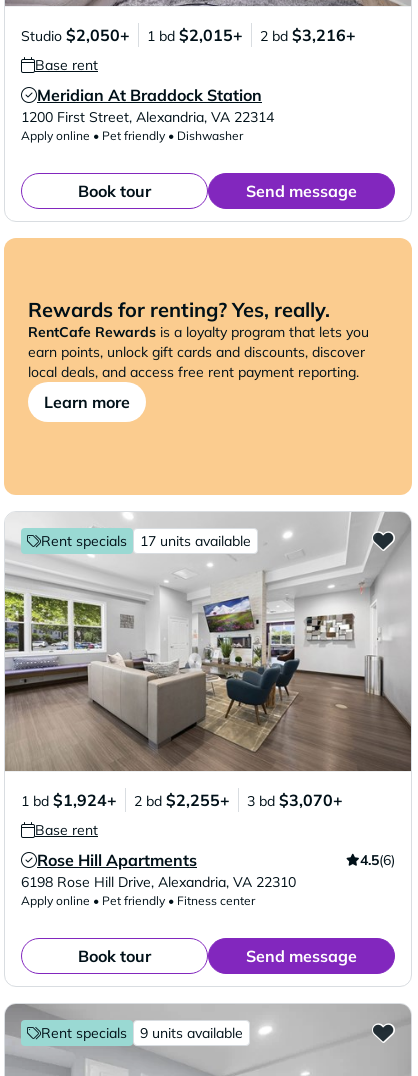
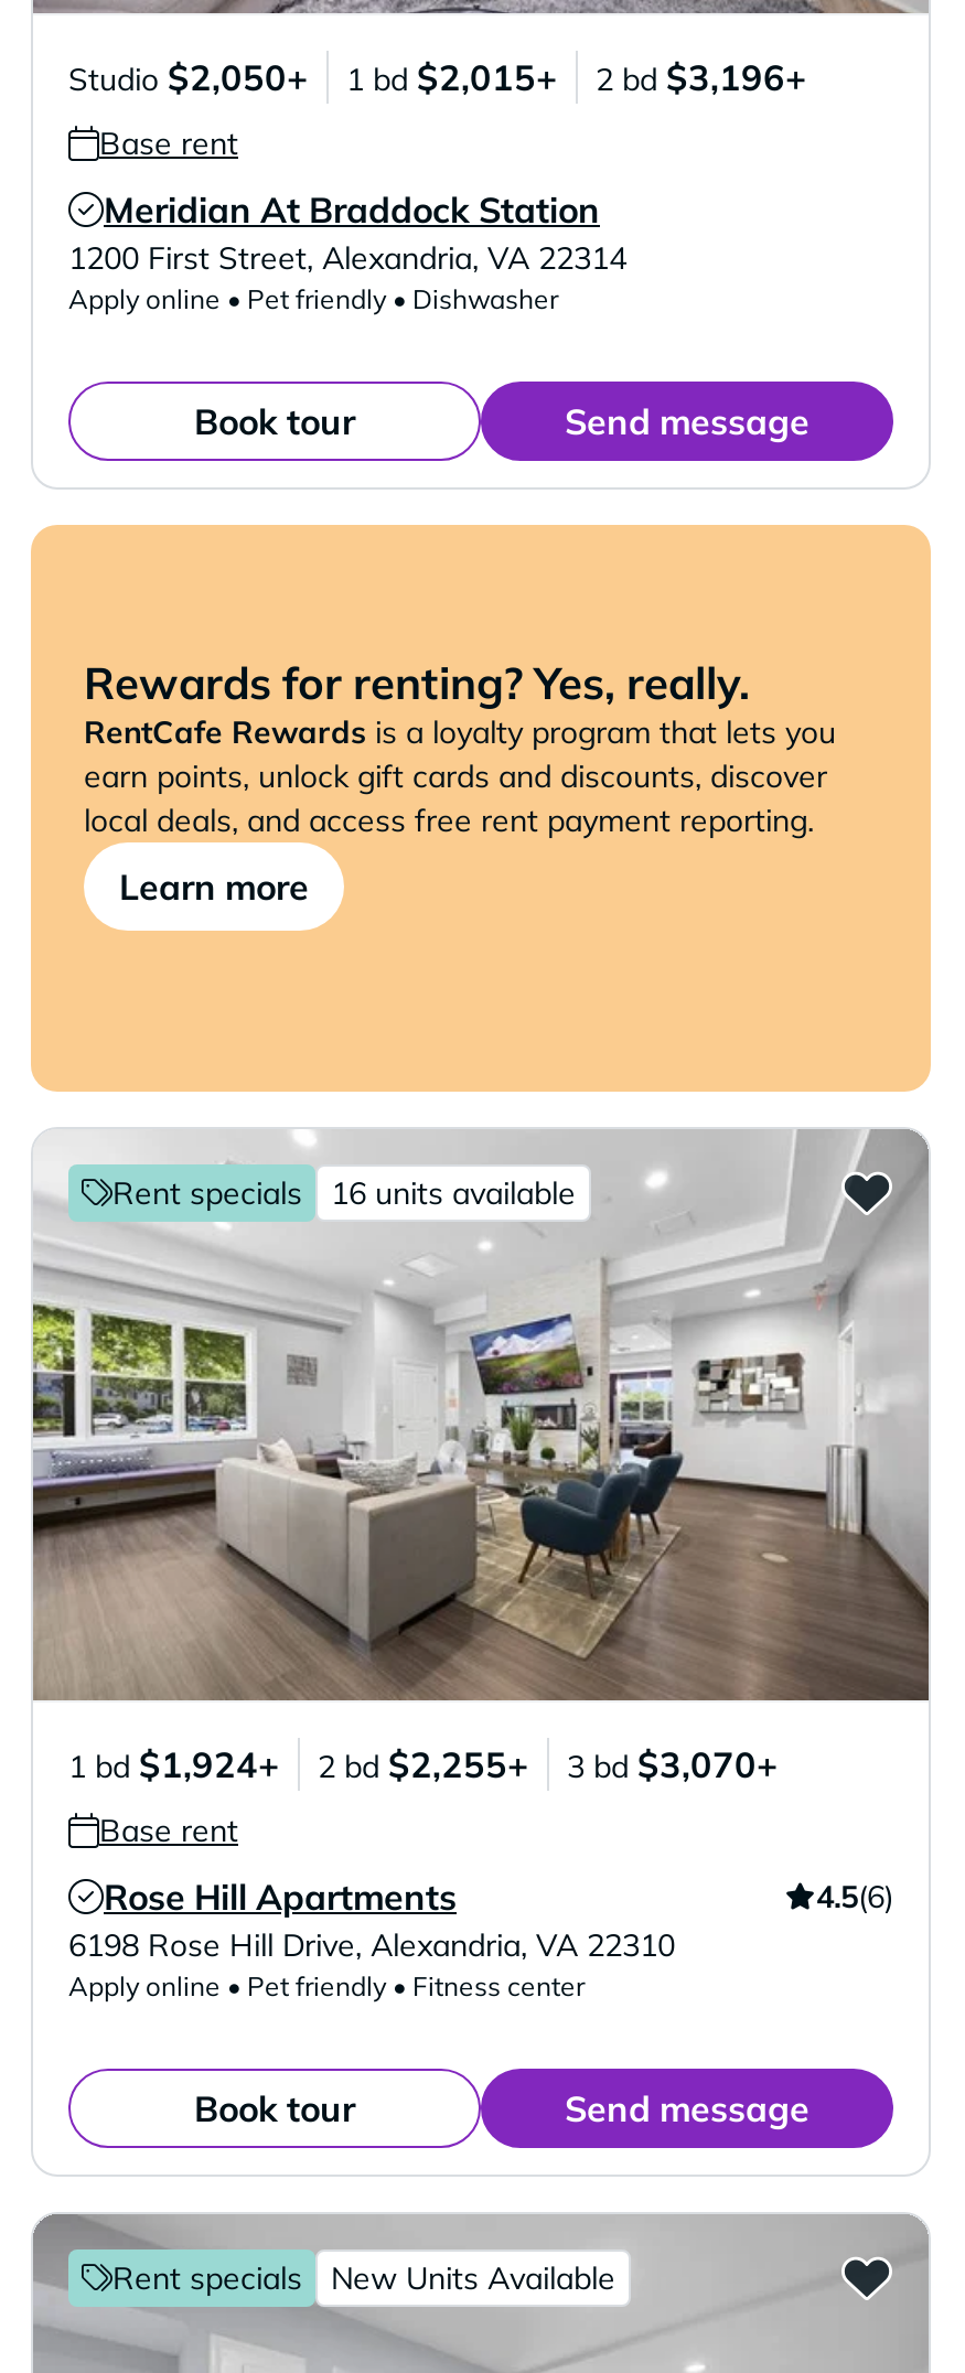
- Studio $2,050+ 1 bd $2,015+ 2 bd $3,216+
+ Studio $2,050+ 1 bd $2,015+ 2 bd $3,196+

- 17 units available
+ 16 units available

- 9 units available
+ New Units Available
